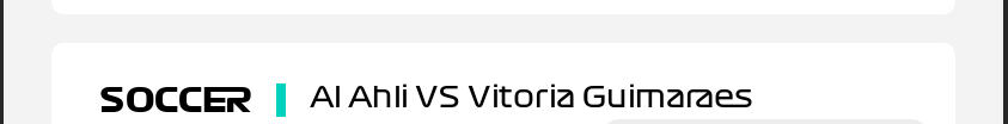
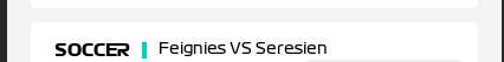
- Al Ahli VS Vitoria Guimaraes
+ Feignies VS Seresien
